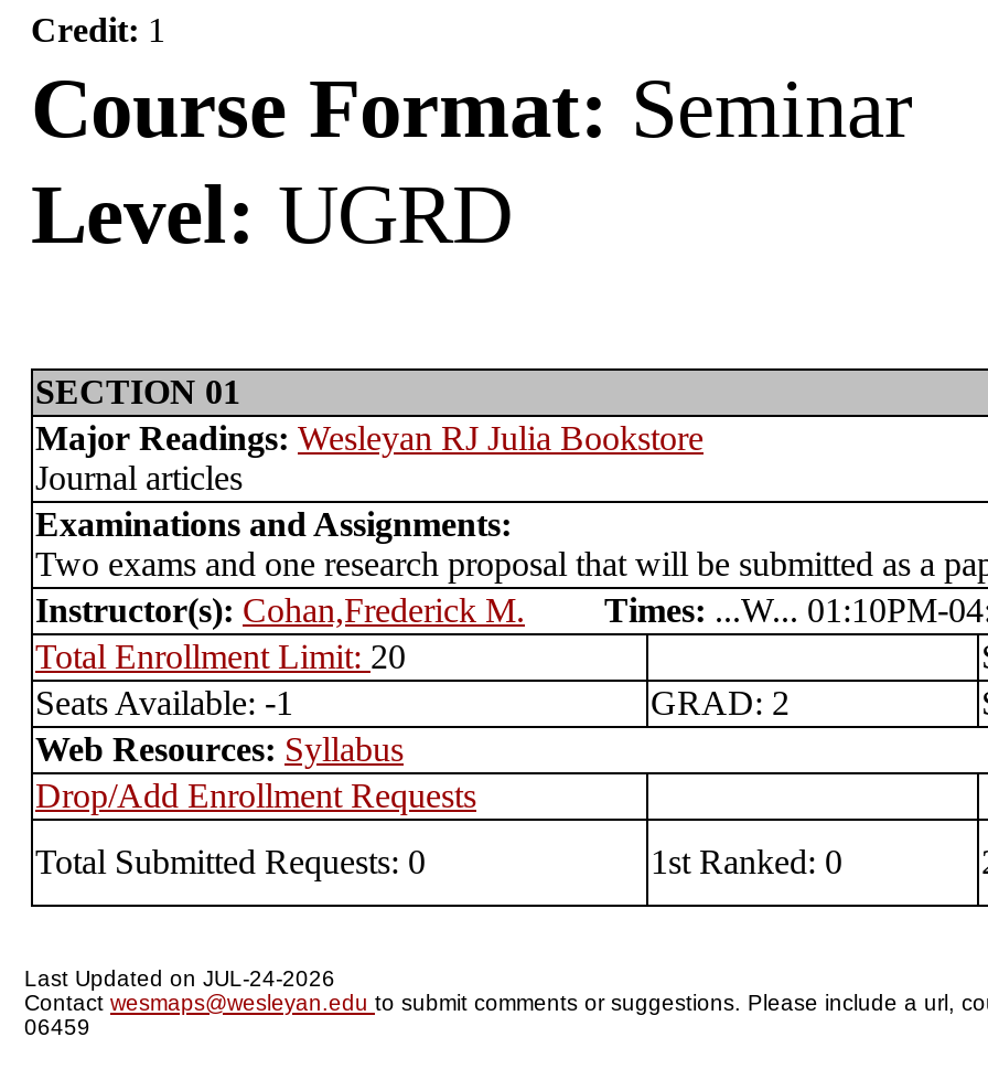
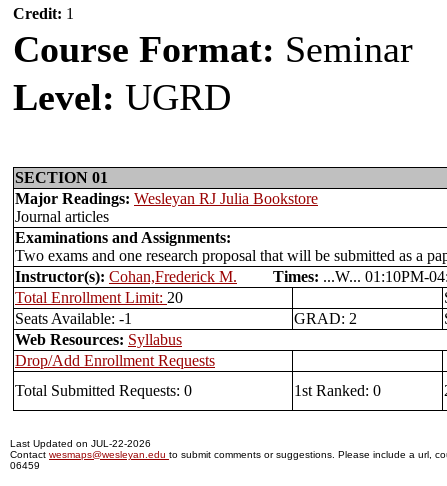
- Last Updated on JUL-24-2026
+ Last Updated on JUL-22-2026
